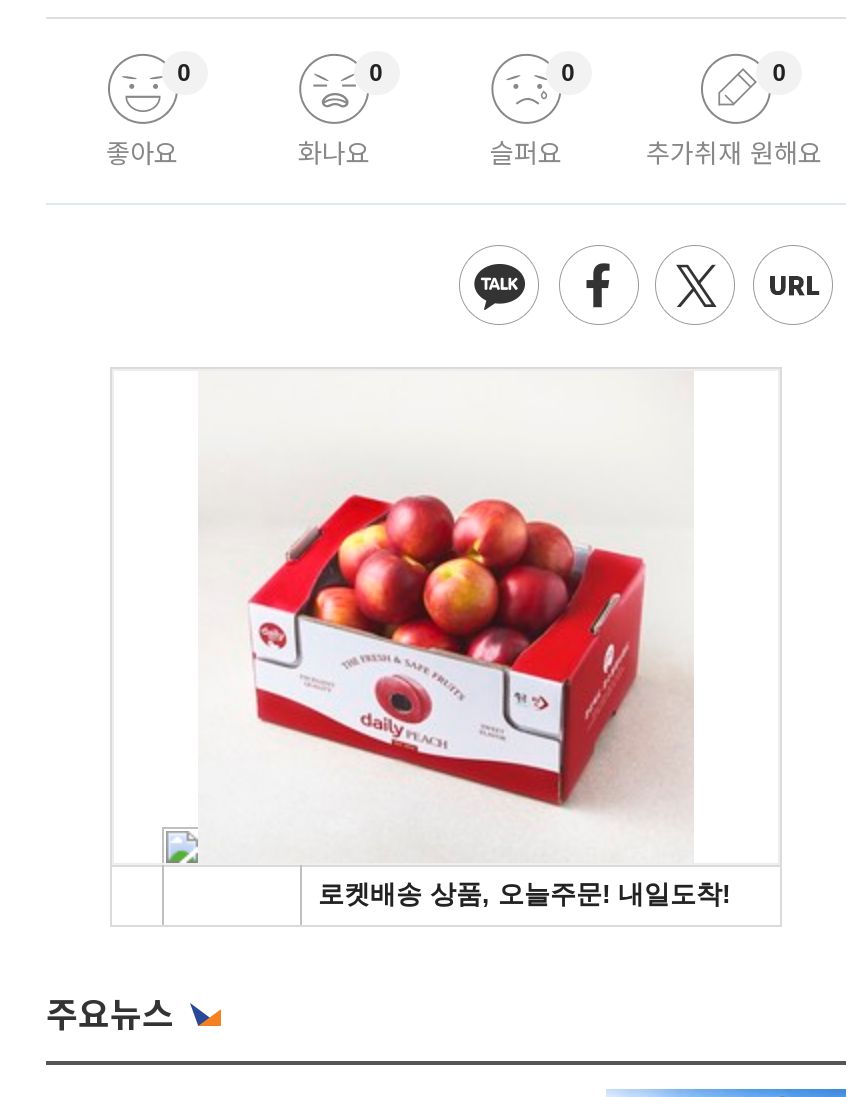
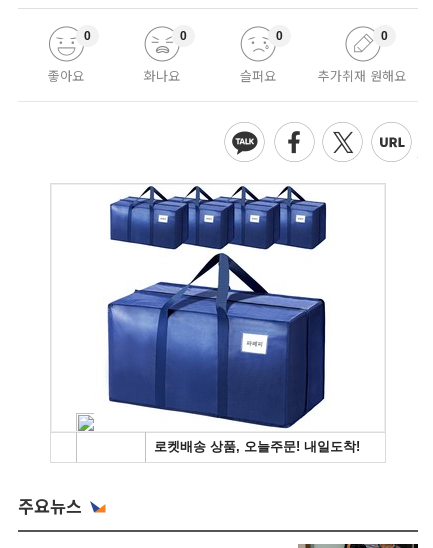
- [image]
+ [image]
